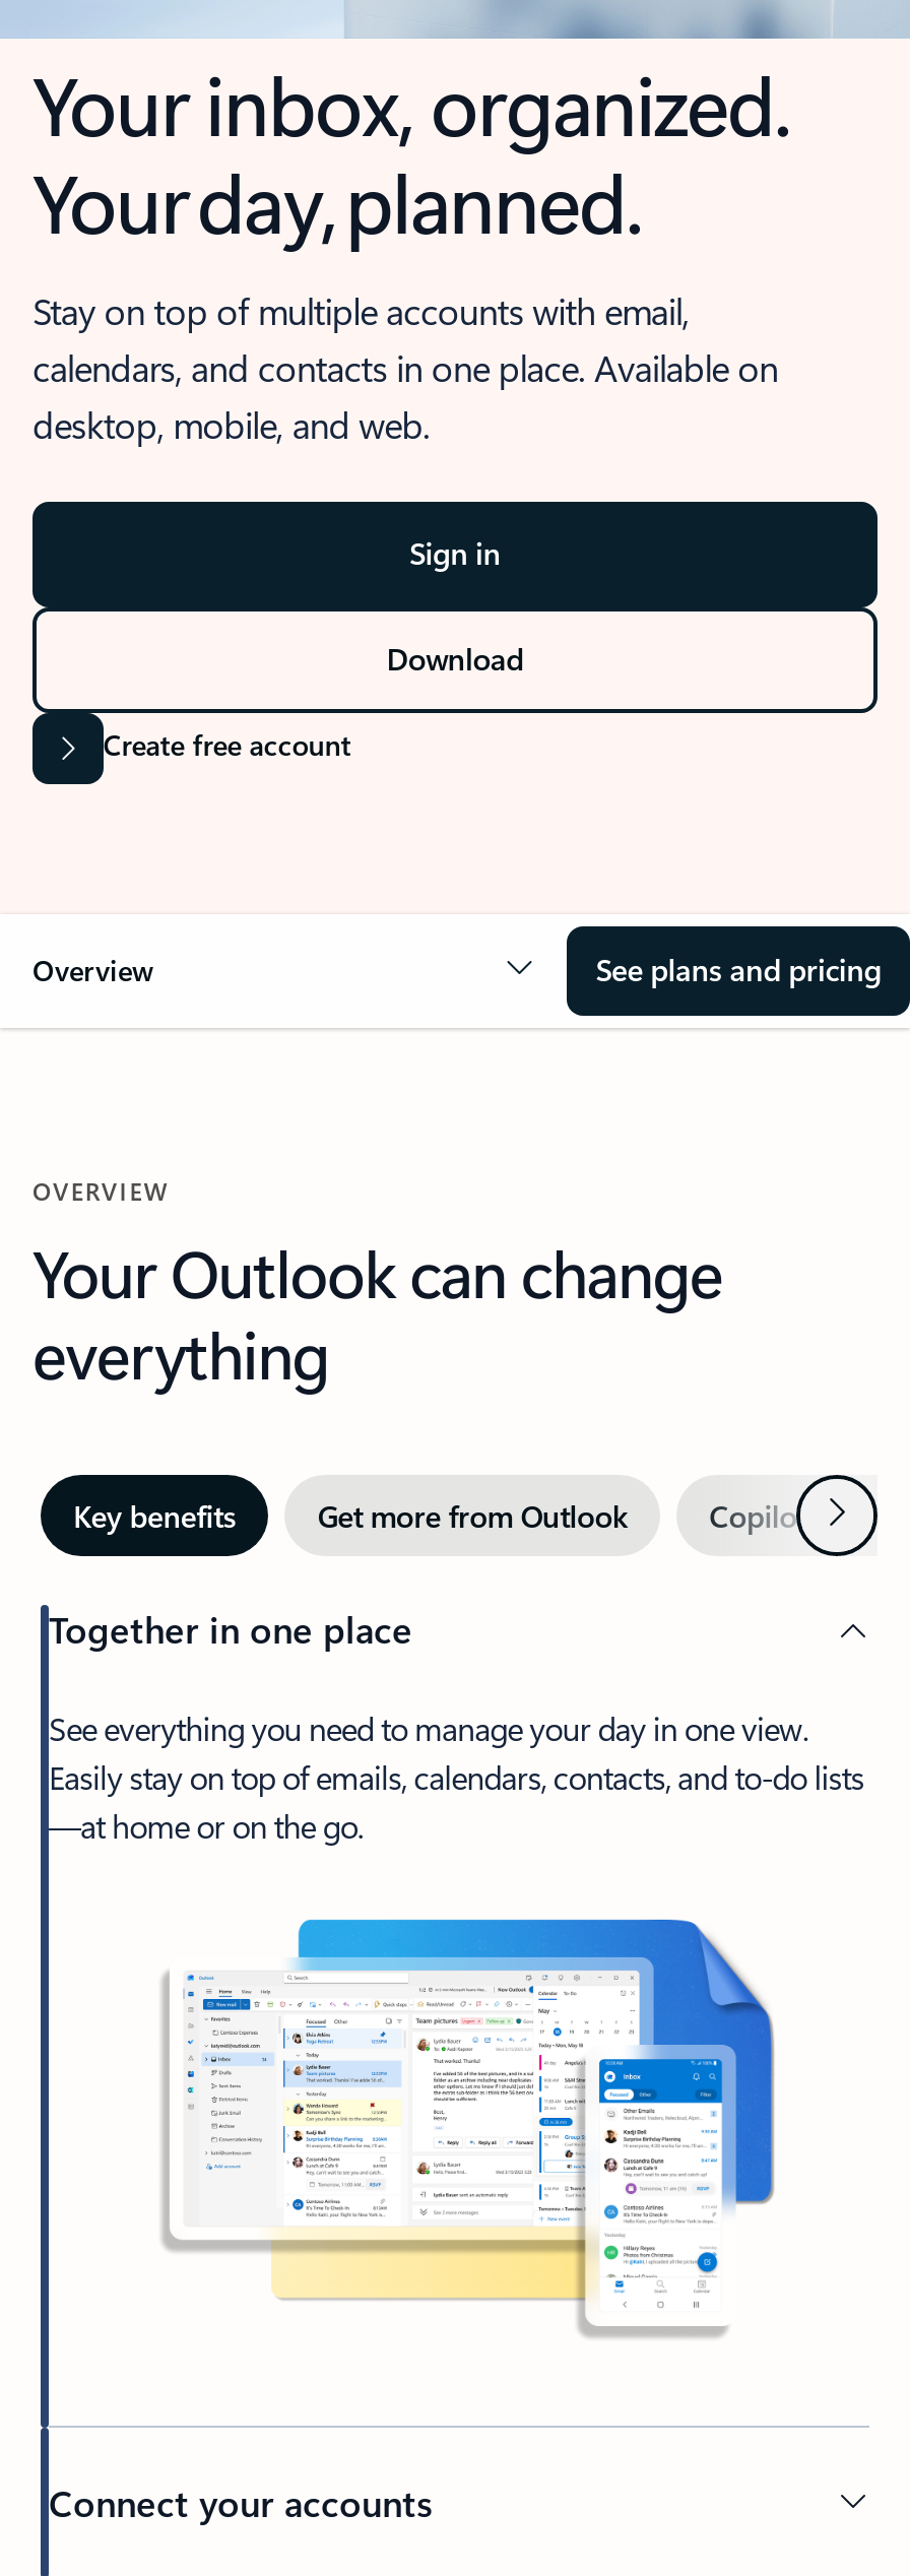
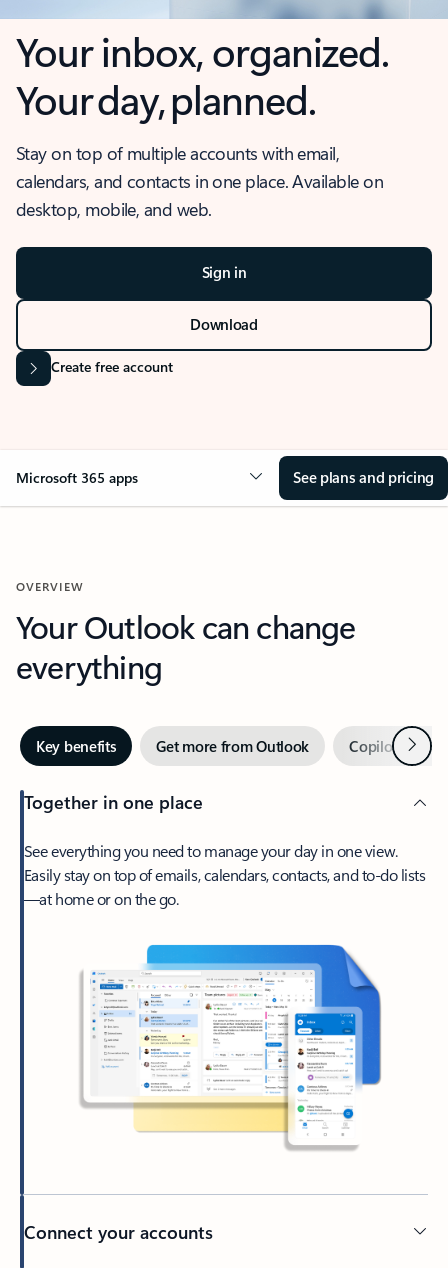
- Overview
+ Microsoft 365 apps
